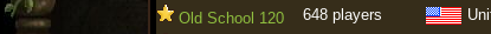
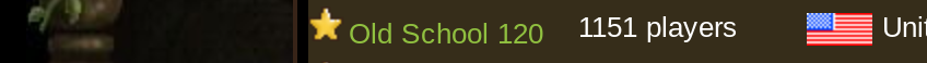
- Old School 120 648 players
+ Old School 120 1151 players
